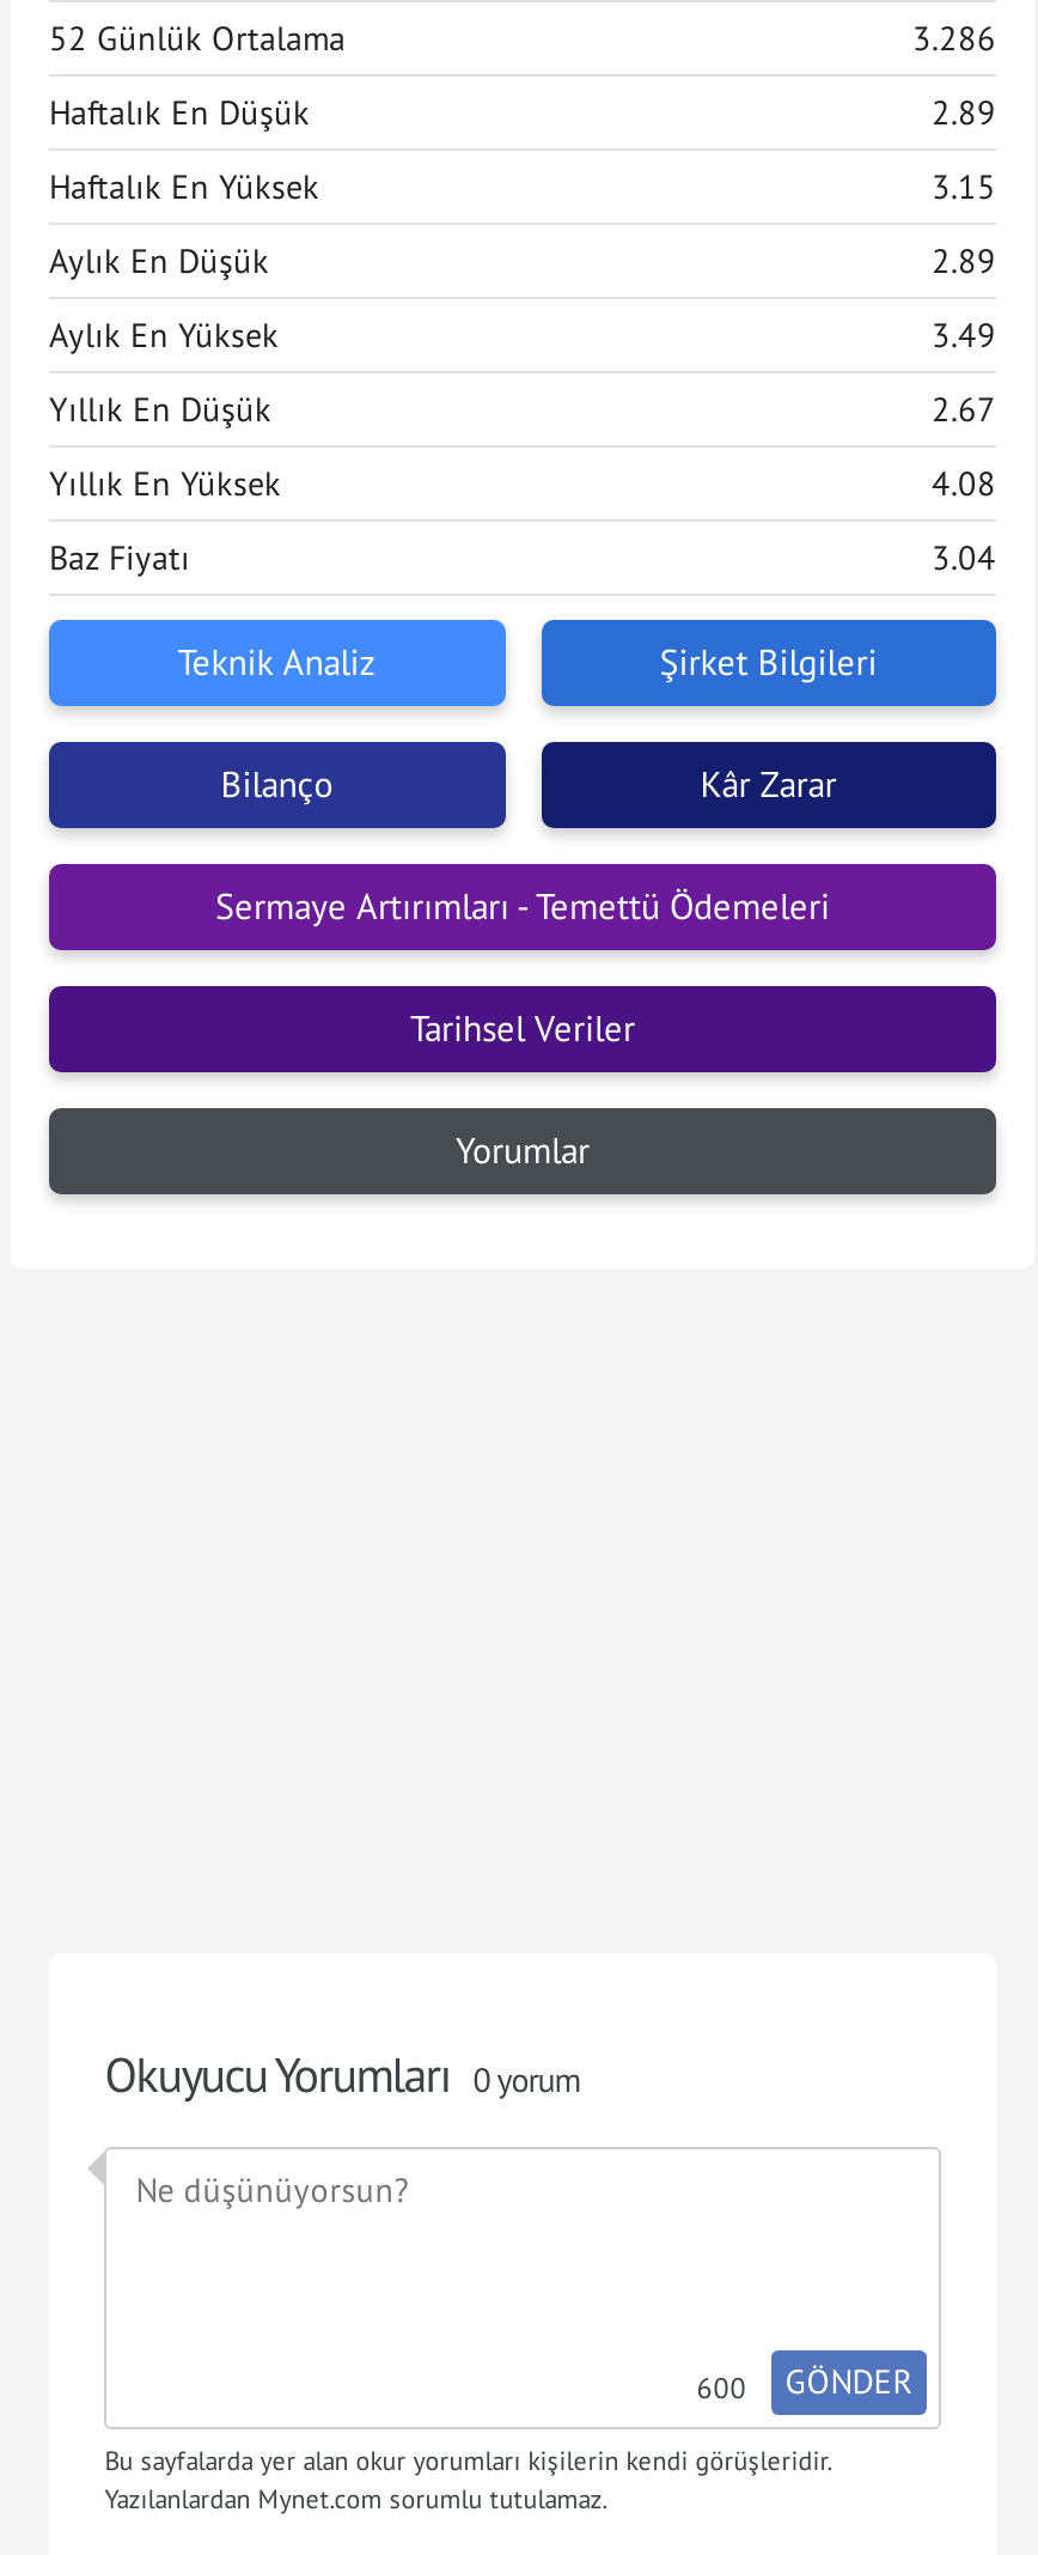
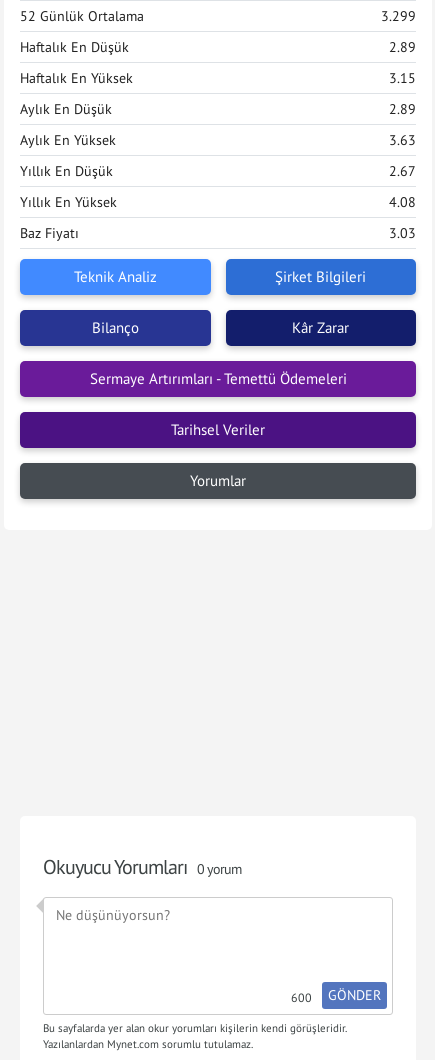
- 3.286
+ 3.299

- 3.49
+ 3.63

- 3.04
+ 3.03
